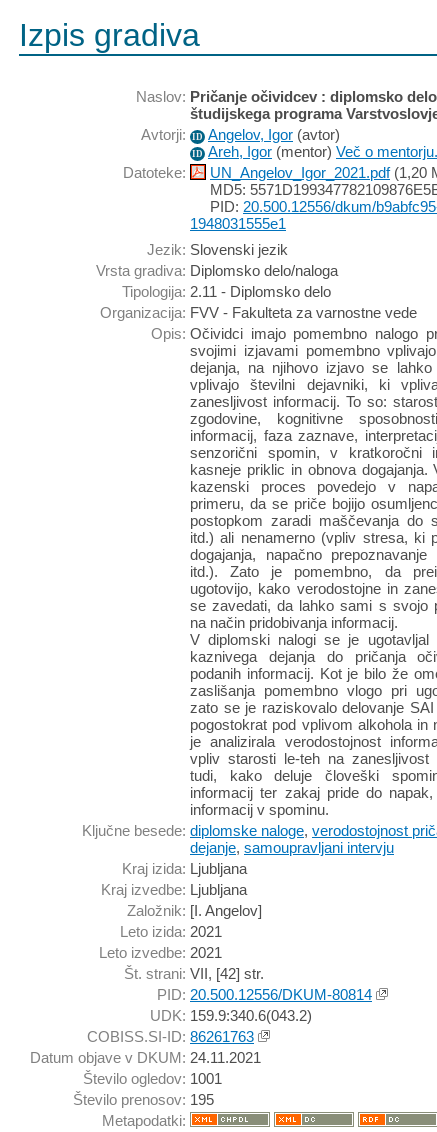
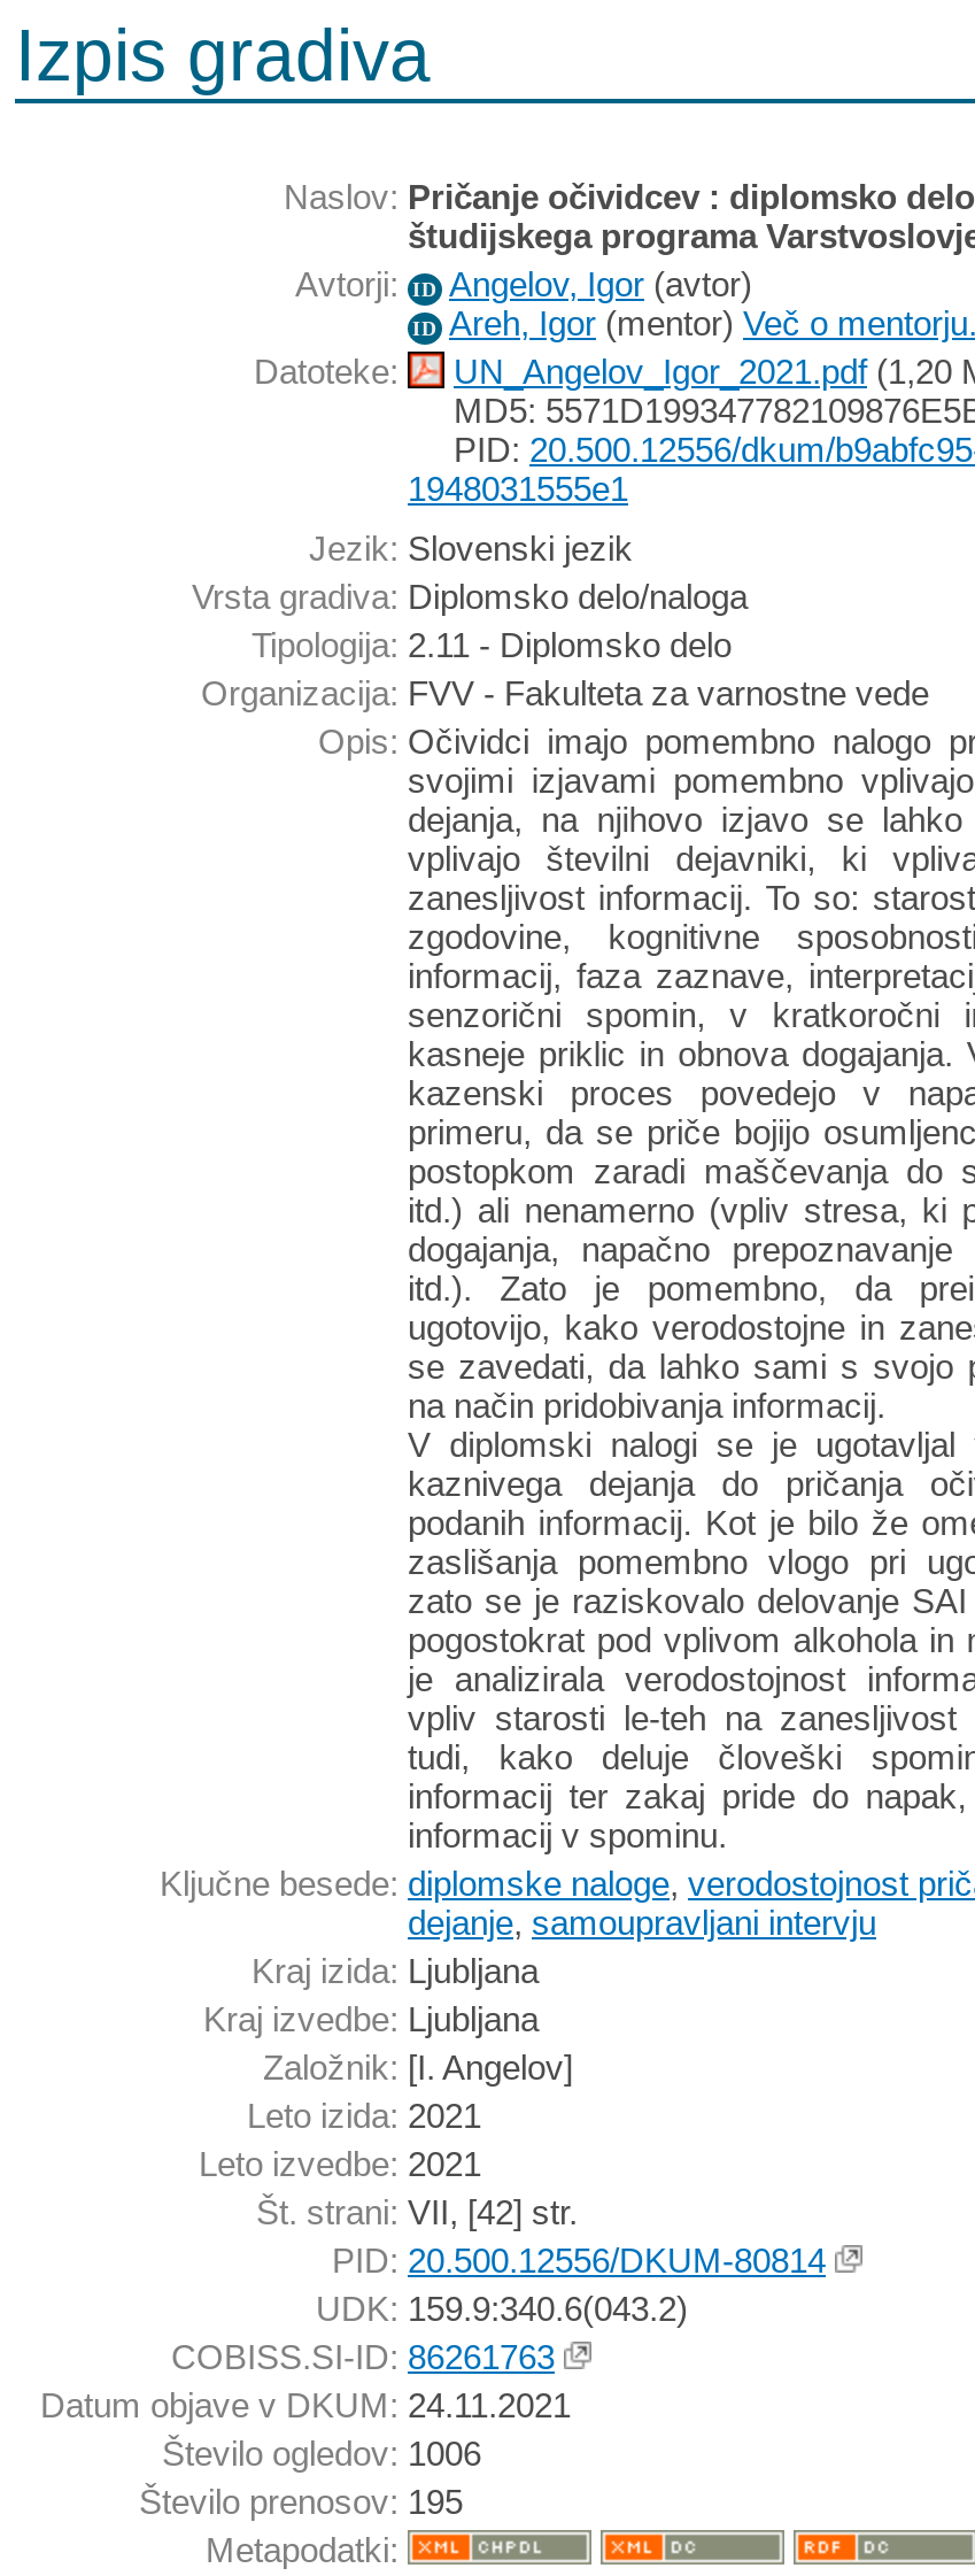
- Število ogledov: 1001
+ Število ogledov: 1006
